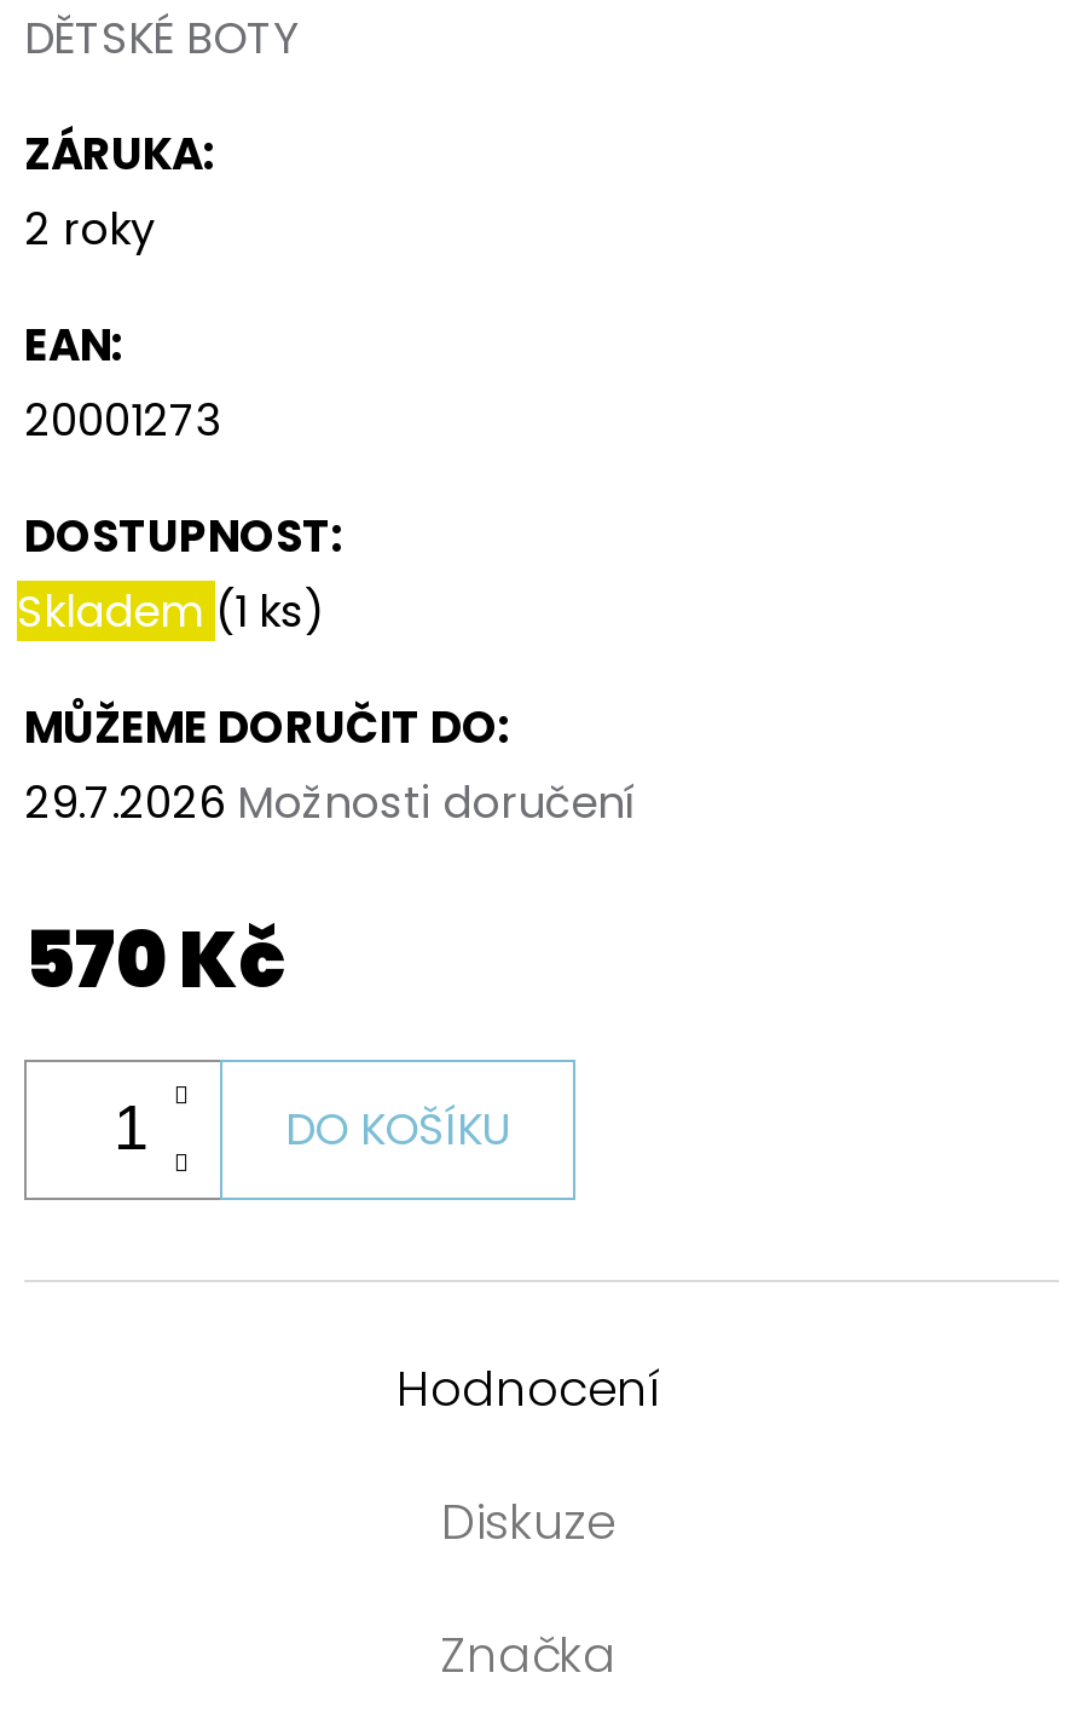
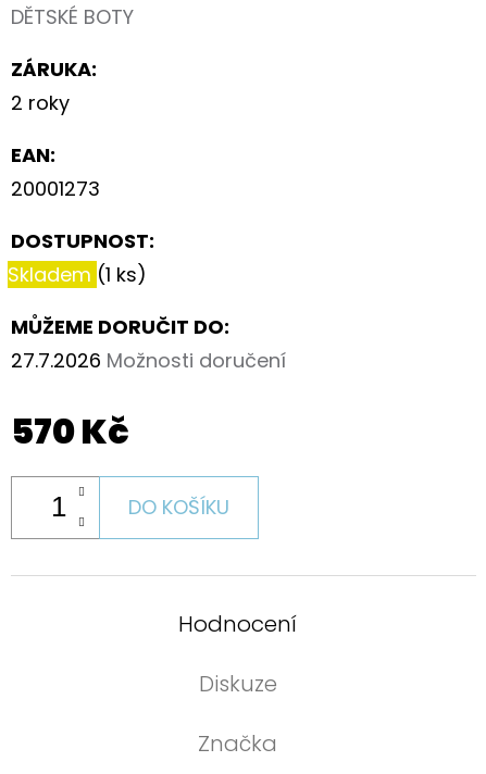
- 29.7.2026 Možnosti doručení
+ 27.7.2026 Možnosti doručení
